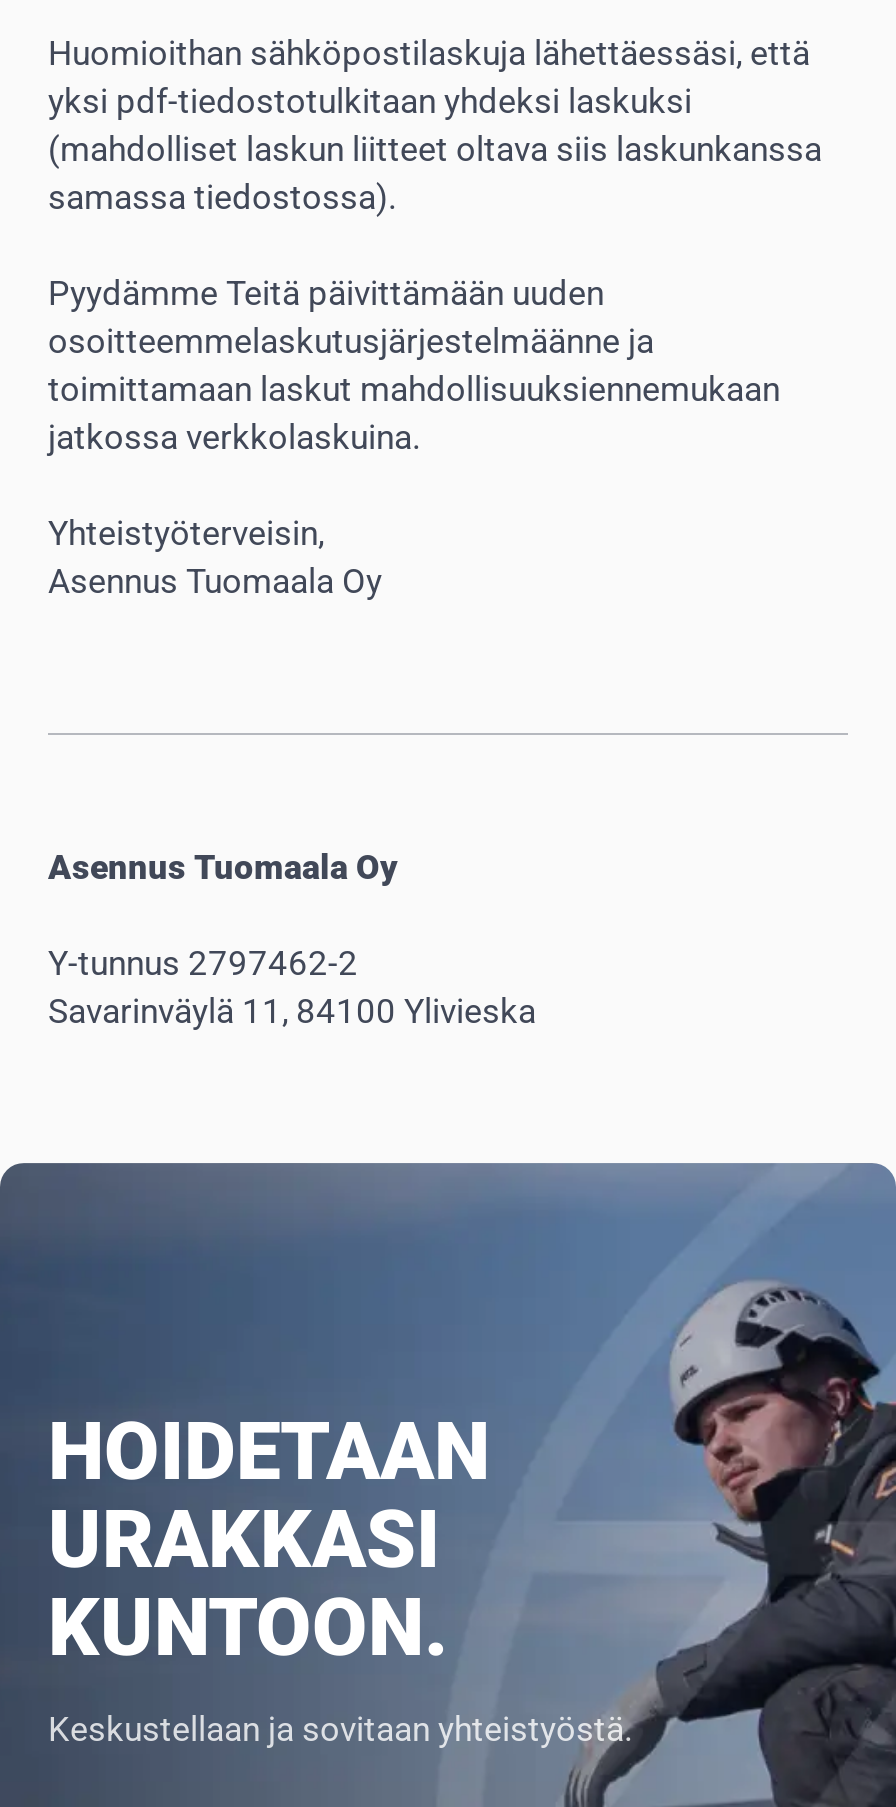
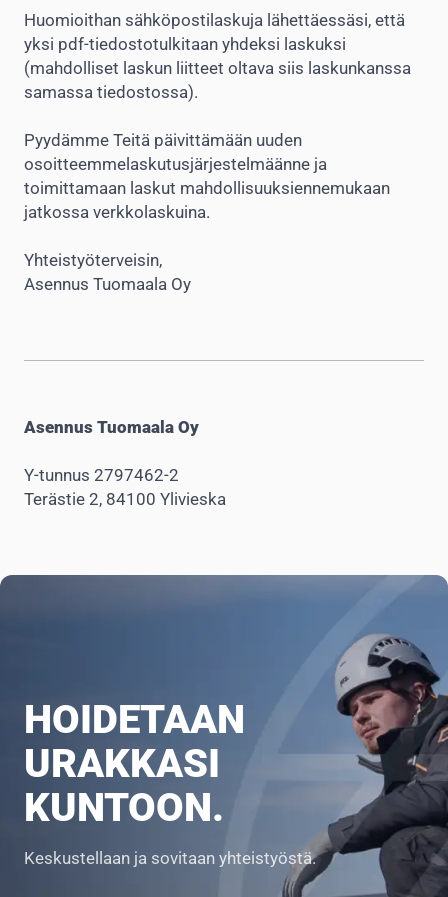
- Y-tunnus 2797462-2
- Savarinväylä 11, 84100 Ylivieska
+ ‍Y-tunnus 2797462-2
+ Terästie 2, 84100 Ylivieska
